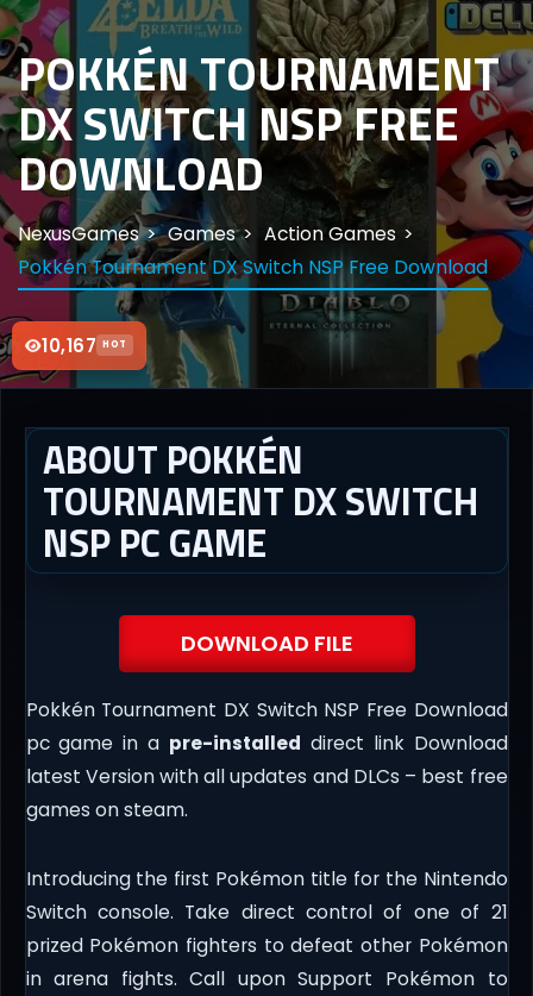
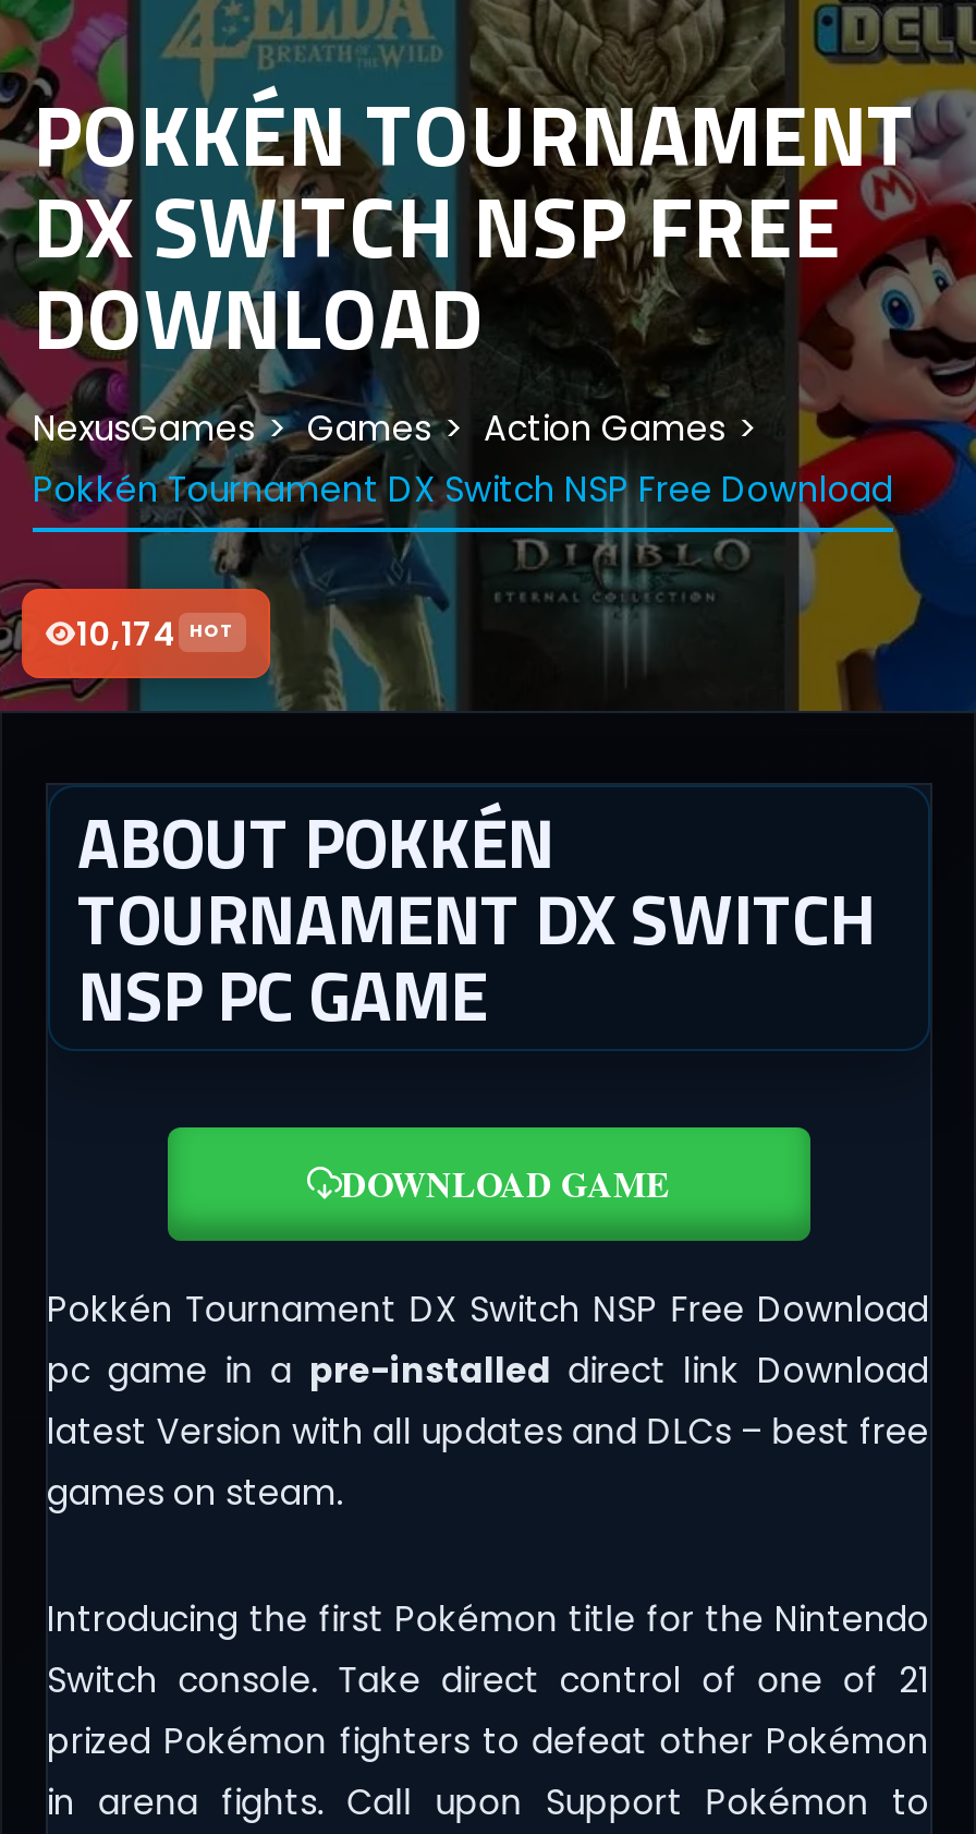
- 10,167 HOT
+ 10,174 HOT

- DOWNLOAD FILE
+ DOWNLOAD GAME
